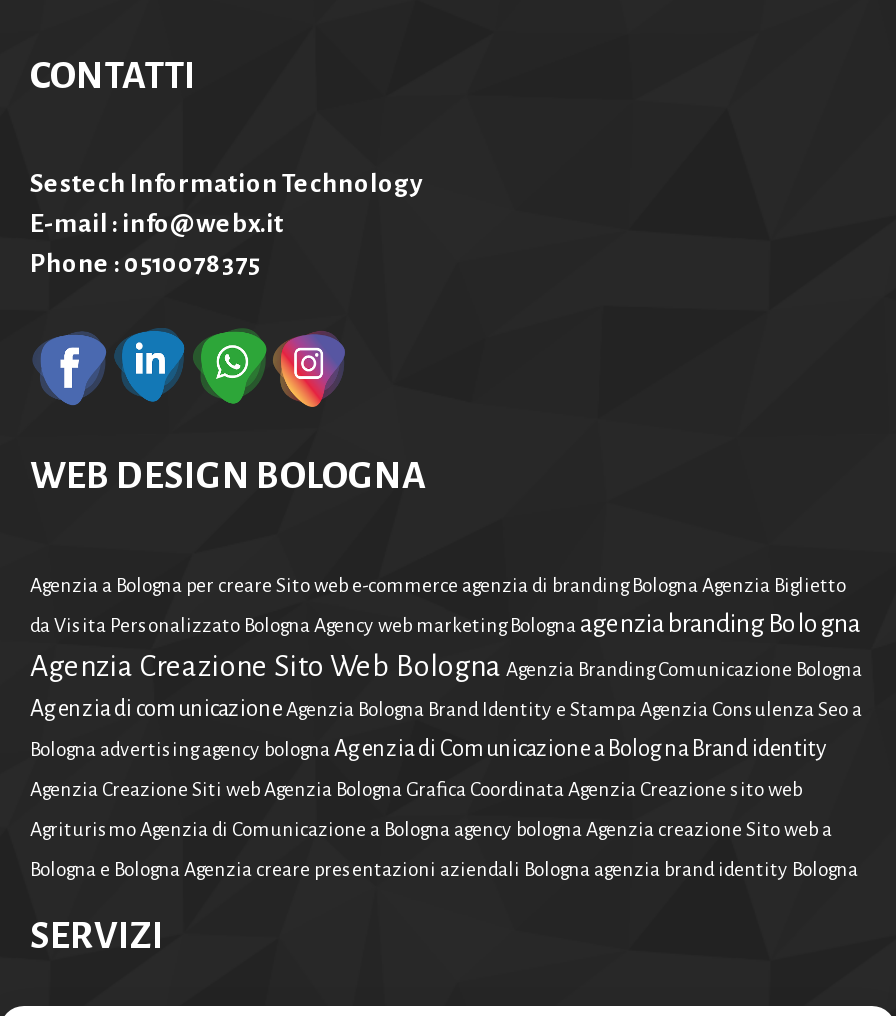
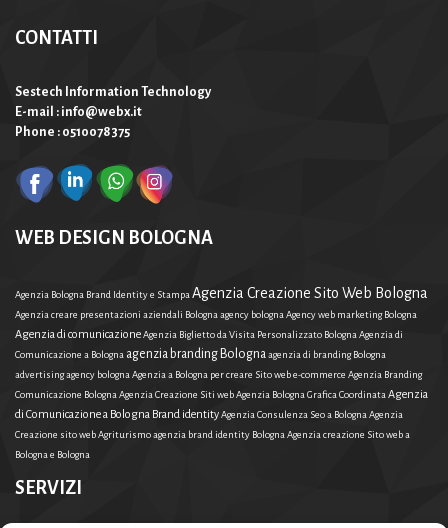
- Agenzia a Bologna per creare Sito web e-commerce agenzia di branding Bologna Agenzia Biglietto
- da Visita Personalizzato Bologna Agency web marketing Bologna agenzia branding Bologna
- Agenzia Creazione Sito Web Bologna Agenzia Branding Comunicazione Bologna
- Agenzia di comunicazione Agenzia Bologna Brand Identity e Stampa Agenzia Consulenza Seo a
- Bologna advertising agency bologna Agenzia di Comunicazione a Bologna Brand identity
- Agenzia Creazione Siti web Agenzia Bologna Grafica Coordinata Agenzia Creazione sito web
- Agriturismo Agenzia di Comunicazione a Bologna agency bologna Agenzia creazione Sito web a
- Bologna e Bologna Agenzia creare presentazioni aziendali Bologna agenzia brand identity Bologna
+ Agenzia Bologna Brand Identity e Stampa Agenzia Creazione Sito Web Bologna
+ Agenzia creare presentazioni aziendali Bologna agency bologna Agency web marketing Bologna
+ Agenzia di comunicazione Agenzia Biglietto da Visita Personalizzato Bologna Agenzia di
+ Comunicazione a Bologna agenzia branding Bologna agenzia di branding Bologna
+ advertising agency bologna Agenzia a Bologna per creare Sito web e-commerce Agenzia Branding
+ Comunicazione Bologna Agenzia Creazione Siti web Agenzia Bologna Grafica Coordinata Agenzia
+ di Comunicazione a Bologna Brand identity Agenzia Consulenza Seo a Bologna Agenzia
+ Creazione sito web Agriturismo agenzia brand identity Bologna Agenzia creazione Sito web a
+ Bologna e Bologna
